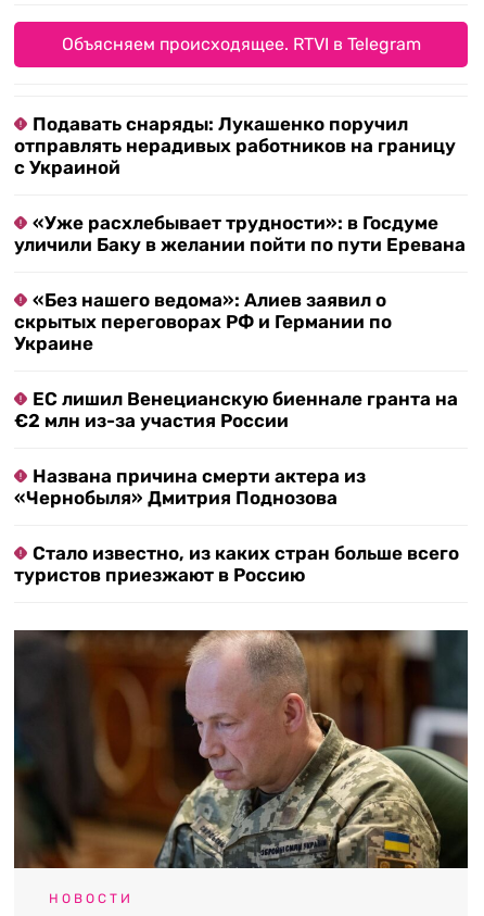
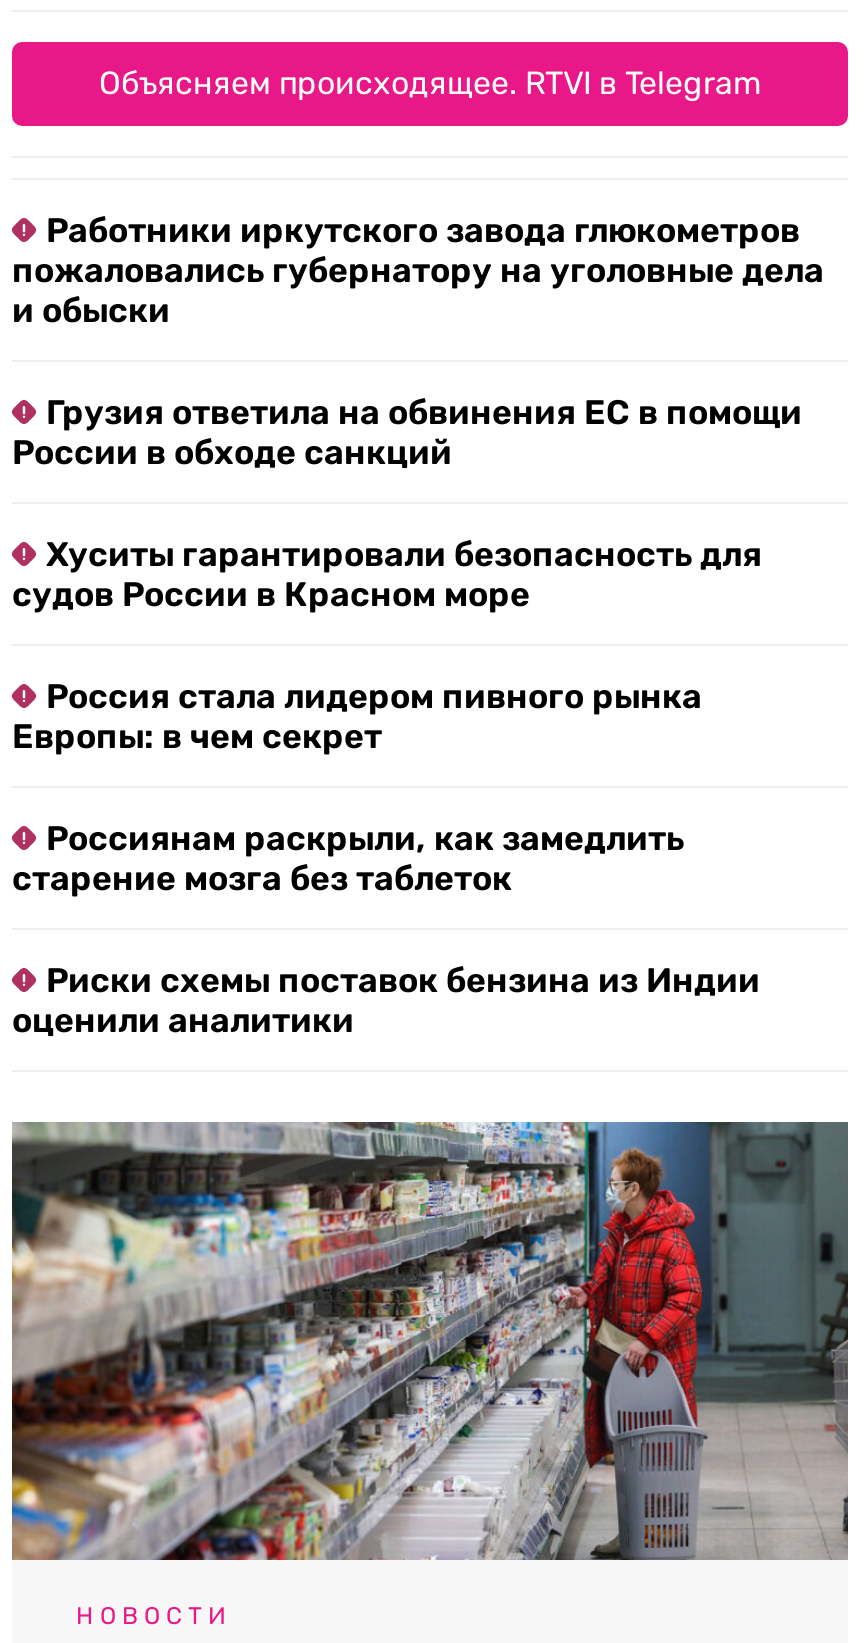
- Подавать снаряды: Лукашенко поручил
- отправлять нерадивых работников на границу
- с Украиной
+ Работники иркутского завода глюкометров
+ пожаловались губернатору на уголовные дела
+ и обыски

- «Уже расхлебывает трудности»: в Госдуме
- уличили Баку в желании пойти по пути Еревана
+ Грузия ответила на обвинения ЕС в помощи
+ России в обходе санкций

- «Без нашего ведома»: Алиев заявил о
- скрытых переговорах РФ и Германии по
- Украине
+ Хуситы гарантировали безопасность для
+ судов России в Красном море

- ЕС лишил Венецианскую биеннале гранта на
- €2 млн из-за участия России
+ Россия стала лидером пивного рынка
+ Европы: в чем секрет

- Названа причина смерти актера из
- «Чернобыля» Дмитрия Поднозова
+ Россиянам раскрыли, как замедлить
+ старение мозга без таблеток

- Стало известно, из каких стран больше всего
- туристов приезжают в Россию
+ Риски схемы поставок бензина из Индии
+ оценили аналитики

- [image]
+ [image]
